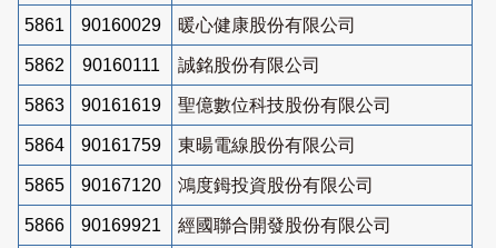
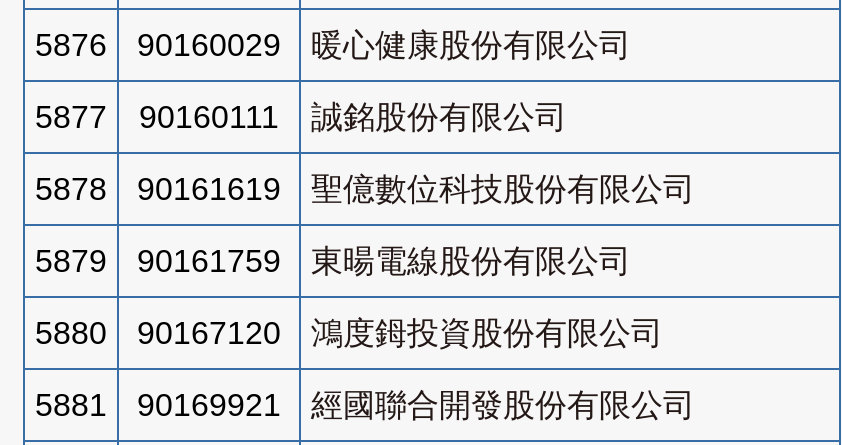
- 5861 90160029 暖心健康股份有限公司
+ 5876 90160029 暖心健康股份有限公司

- 5862 90160111 誠銘股份有限公司
+ 5877 90160111 誠銘股份有限公司

- 5863 90161619 聖億數位科技股份有限公司
+ 5878 90161619 聖億數位科技股份有限公司

- 5864 90161759 東暘電線股份有限公司
+ 5879 90161759 東暘電線股份有限公司

- 5865 90167120 鴻度鉧投資股份有限公司
+ 5880 90167120 鴻度鉧投資股份有限公司

- 5866 90169921 經國聯合開發股份有限公司
+ 5881 90169921 經國聯合開發股份有限公司
